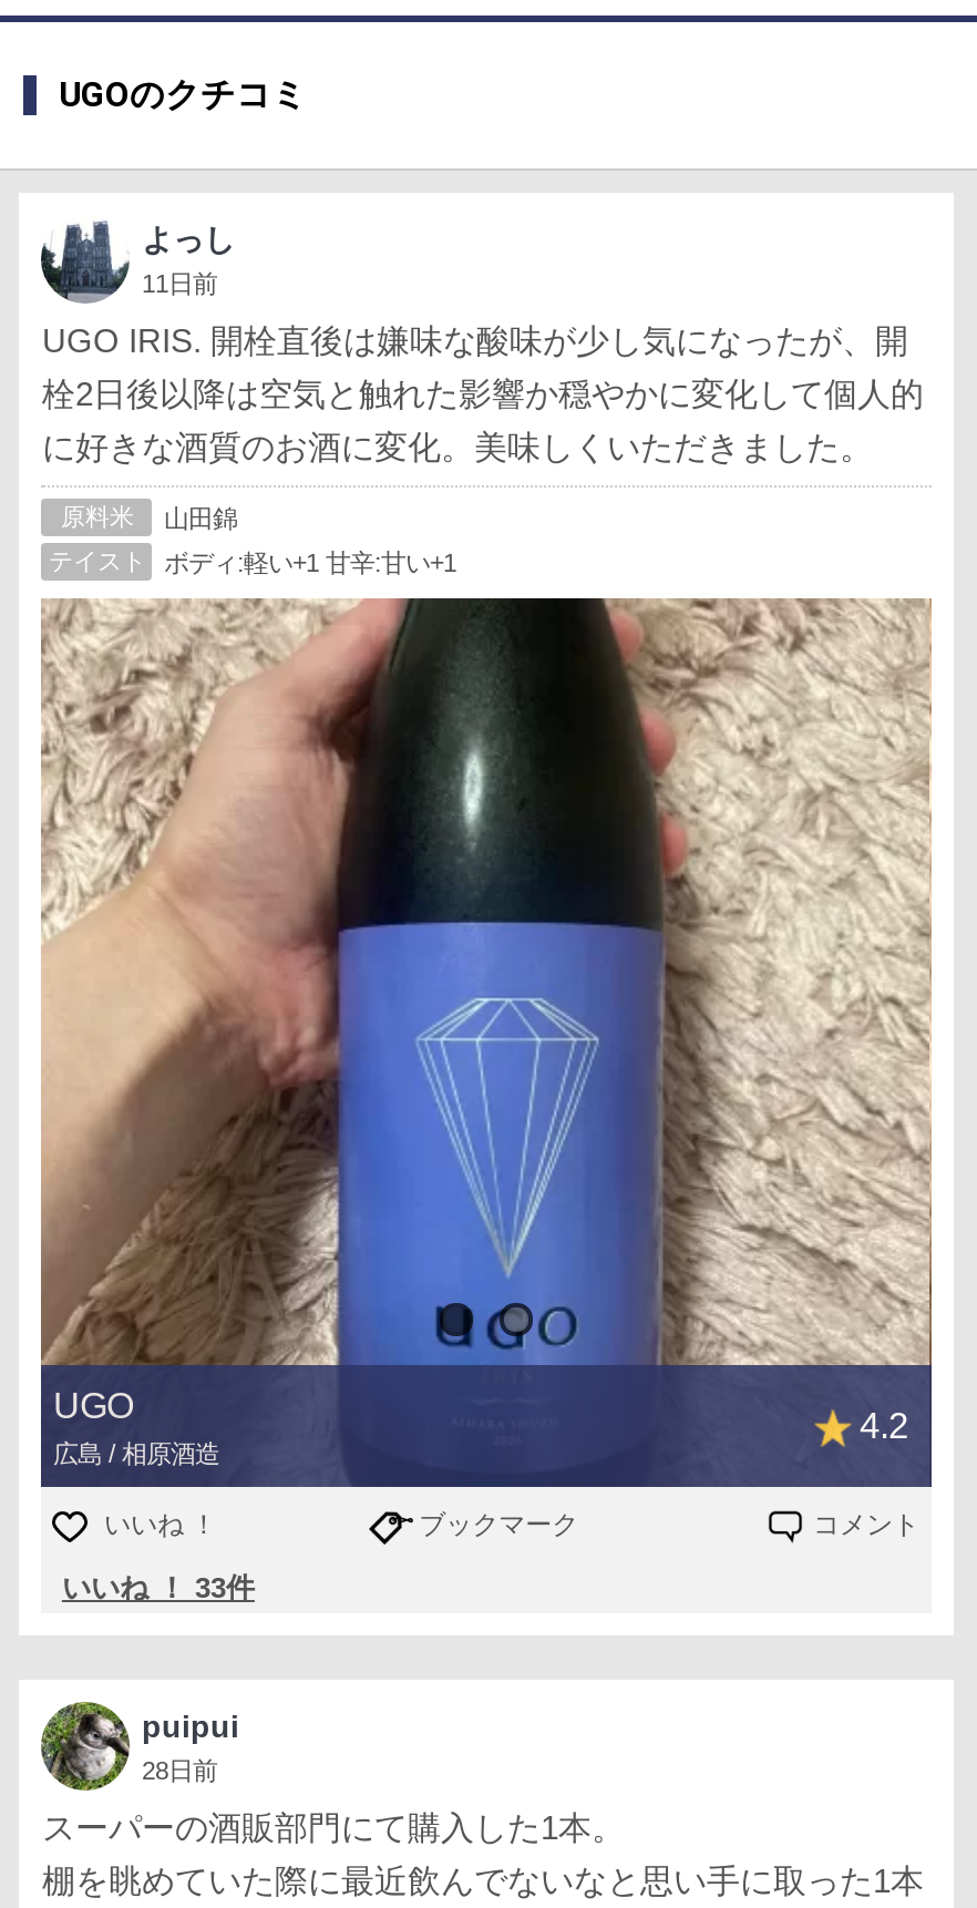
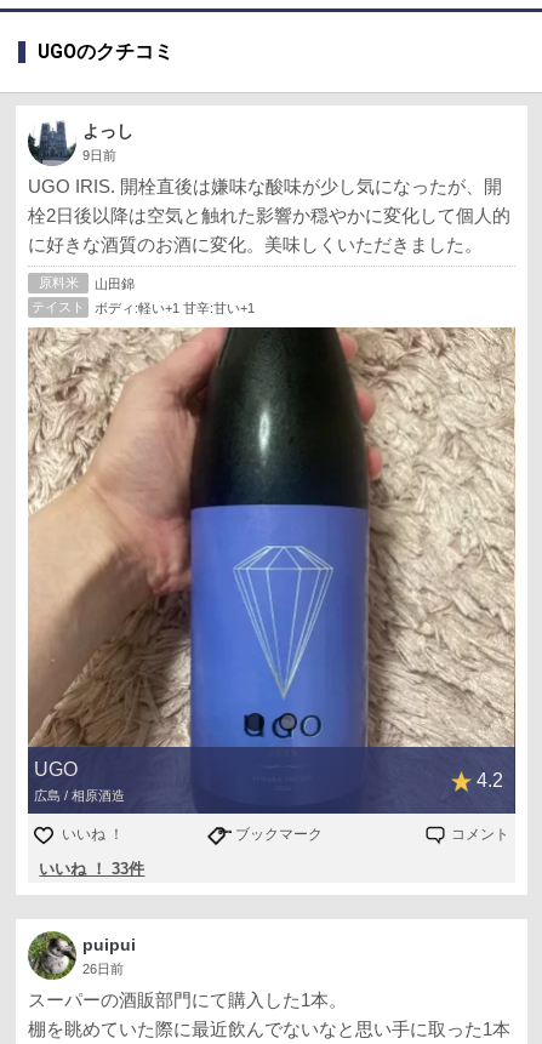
- 11日前
+ 9日前

- 28日前
+ 26日前
